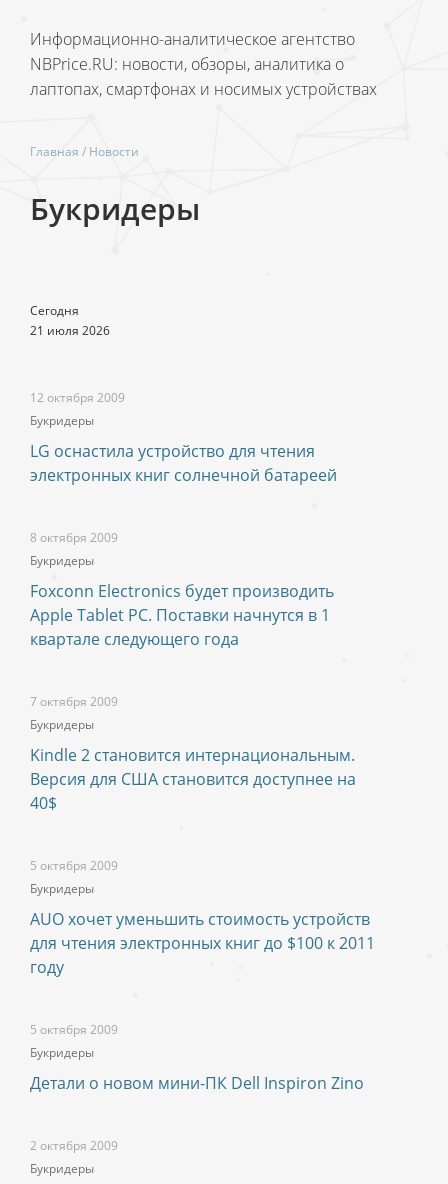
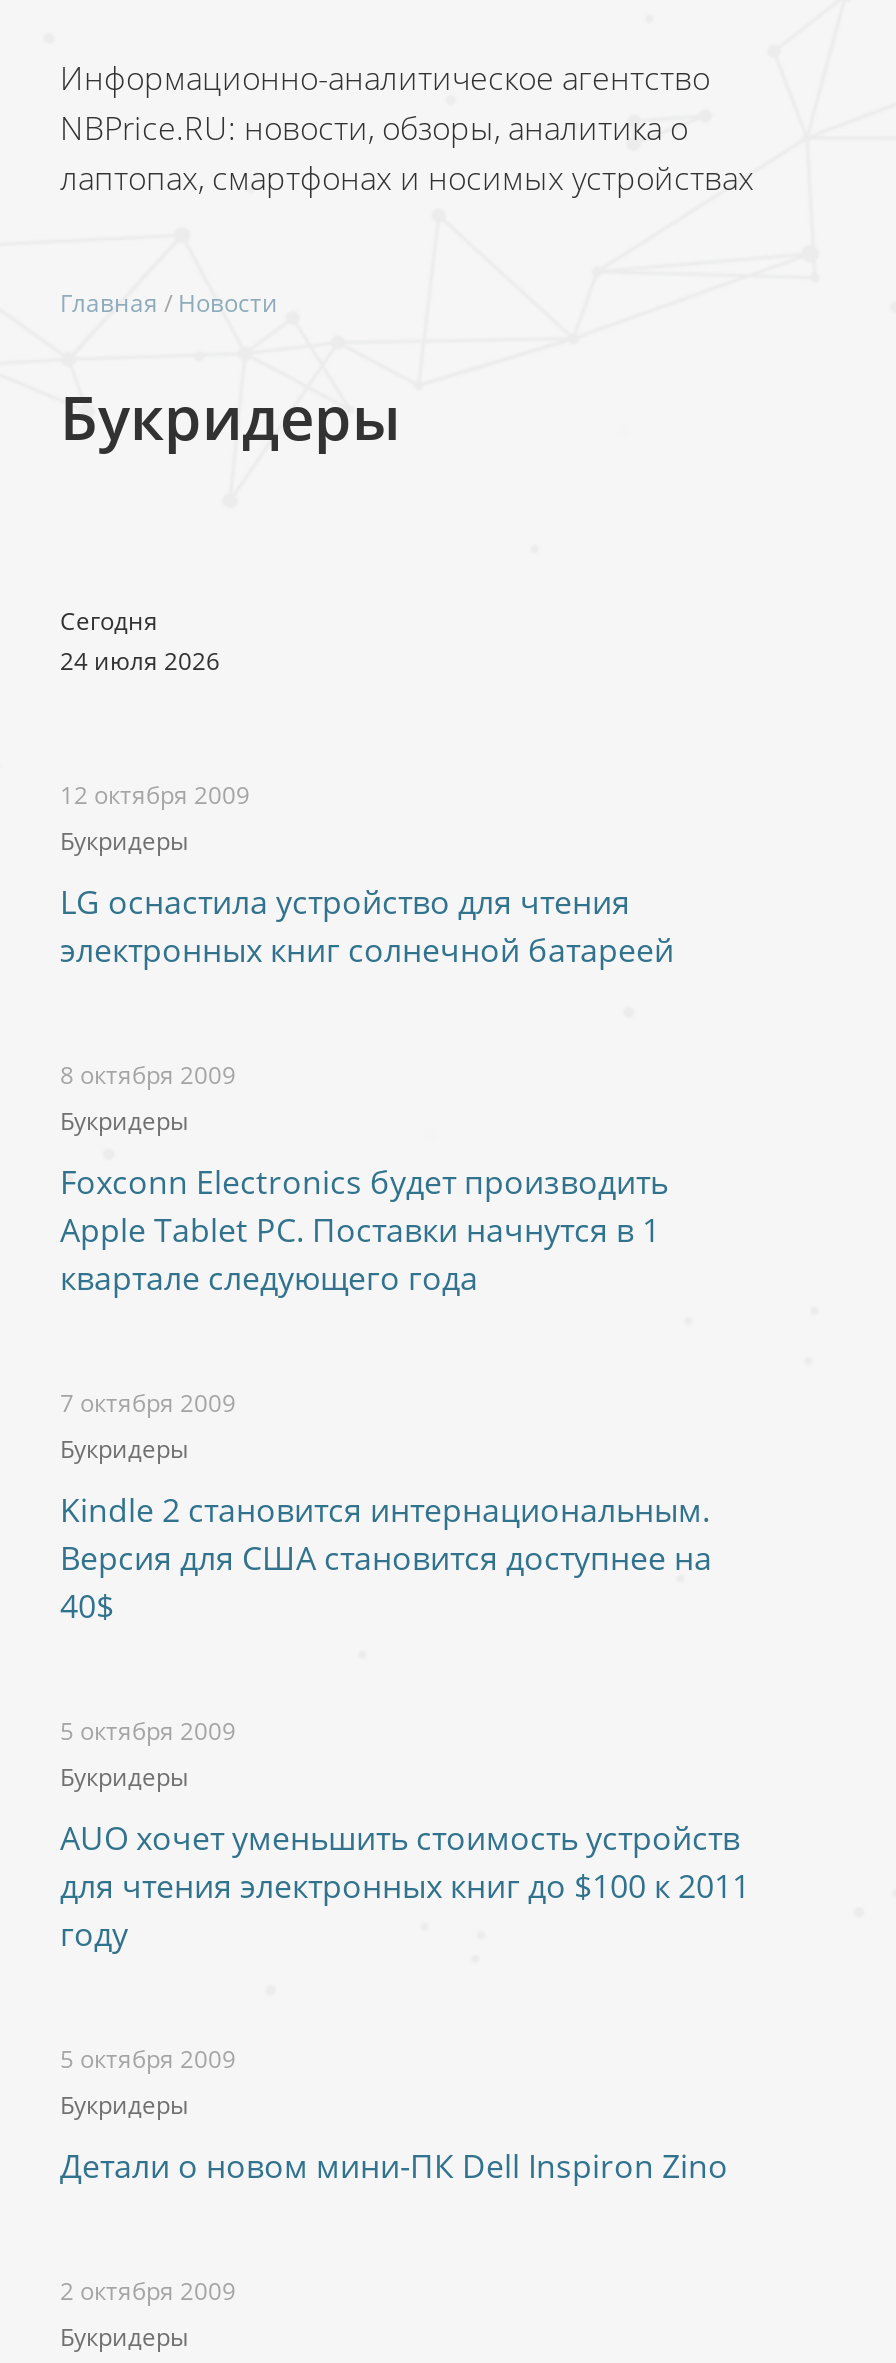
- 21 июля 2026
+ 24 июля 2026
